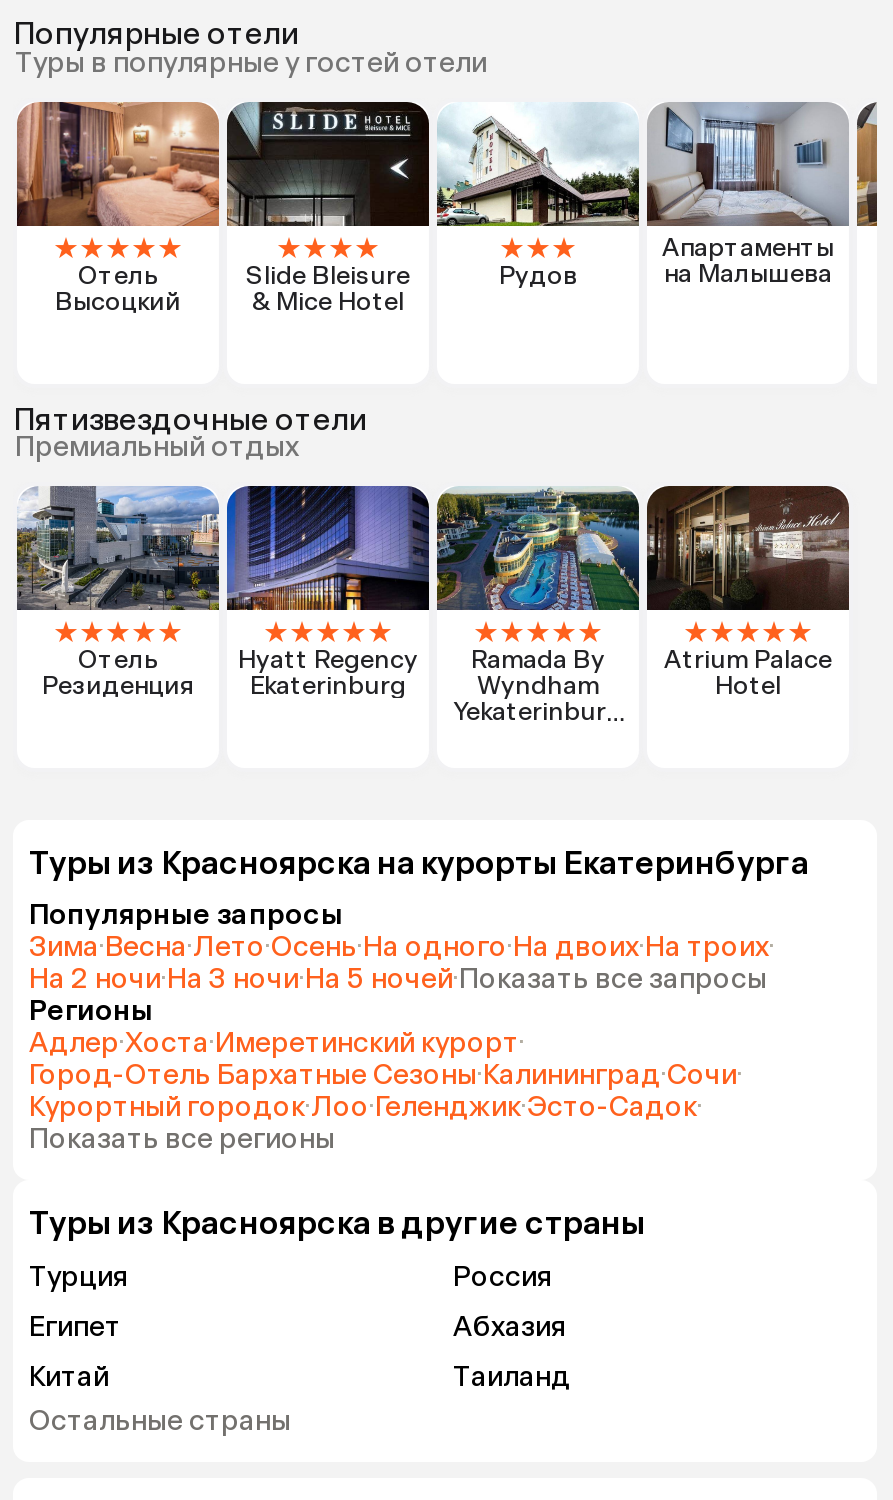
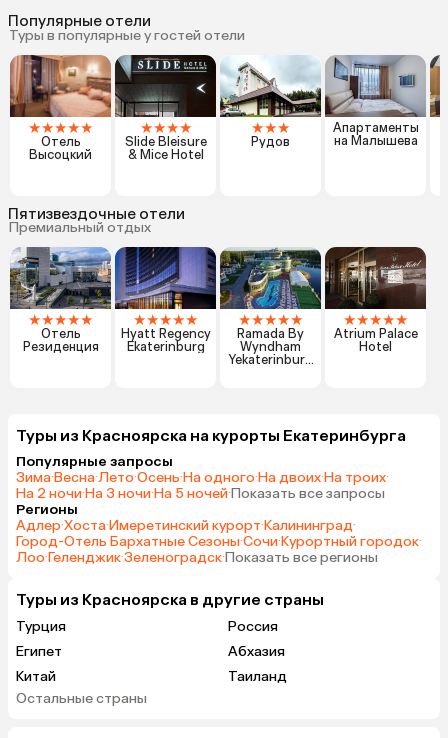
- Адлер·Хоста·Имеретинский курорт·
- Город-Отель Бархатные Сезоны·Калининград·Сочи·
- Курортный городок·Лоо·Геленджик·Эсто-Садок·
- Показать все регионы
+ Адлер·Хоста·Имеретинский курорт·Калининград·
+ Город-Отель Бархатные Сезоны·Сочи·Курортный городок·
+ Лоо·Геленджик·Зеленоградск·Показать все регионы
